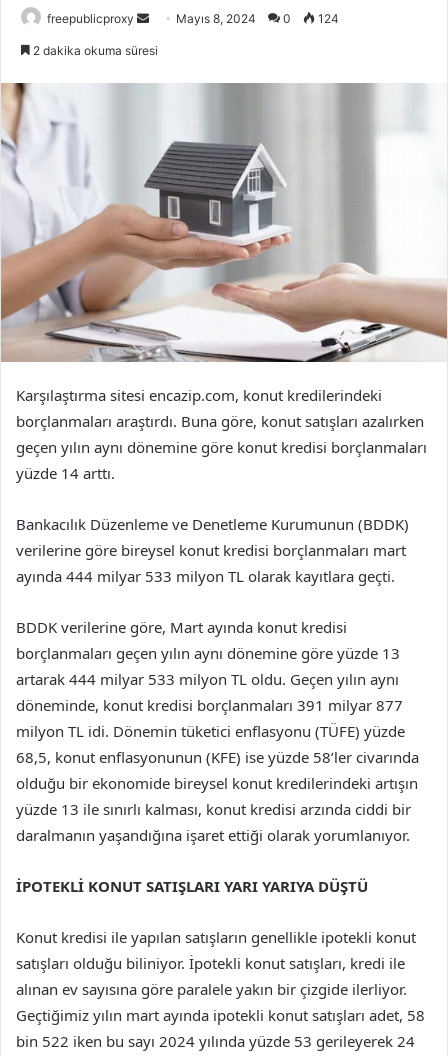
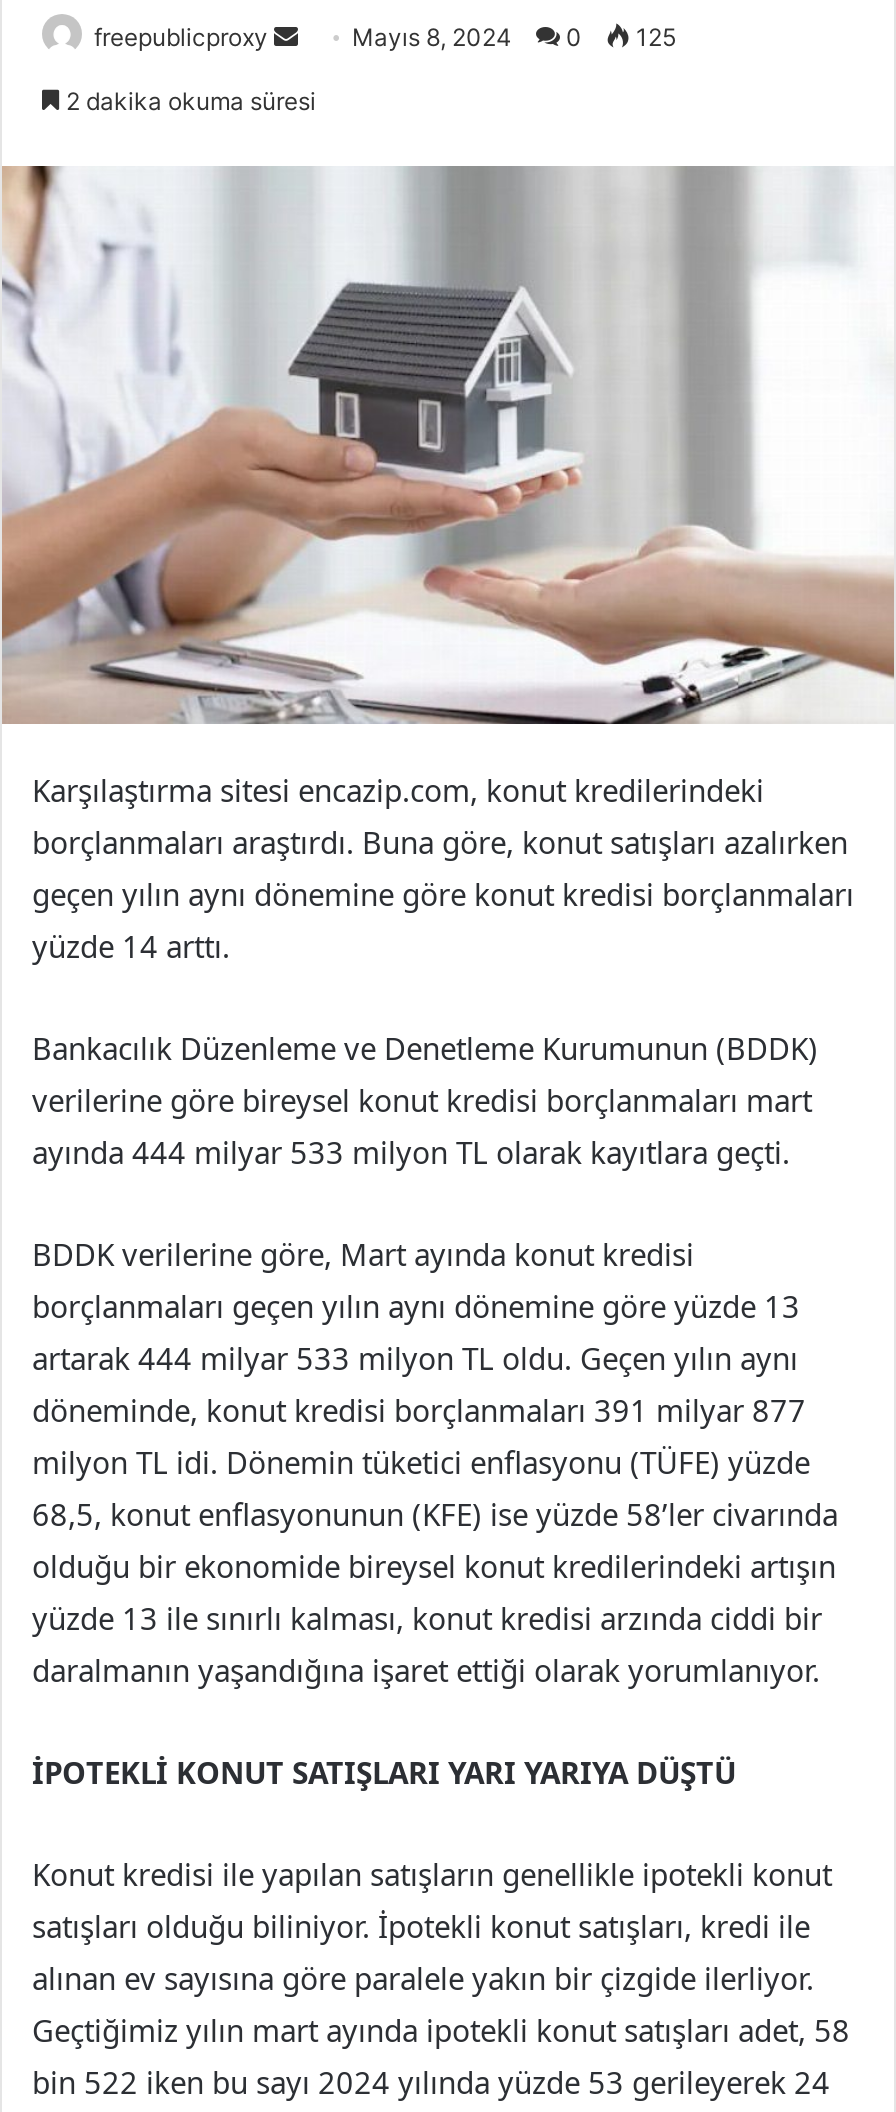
- 124
+ 125
